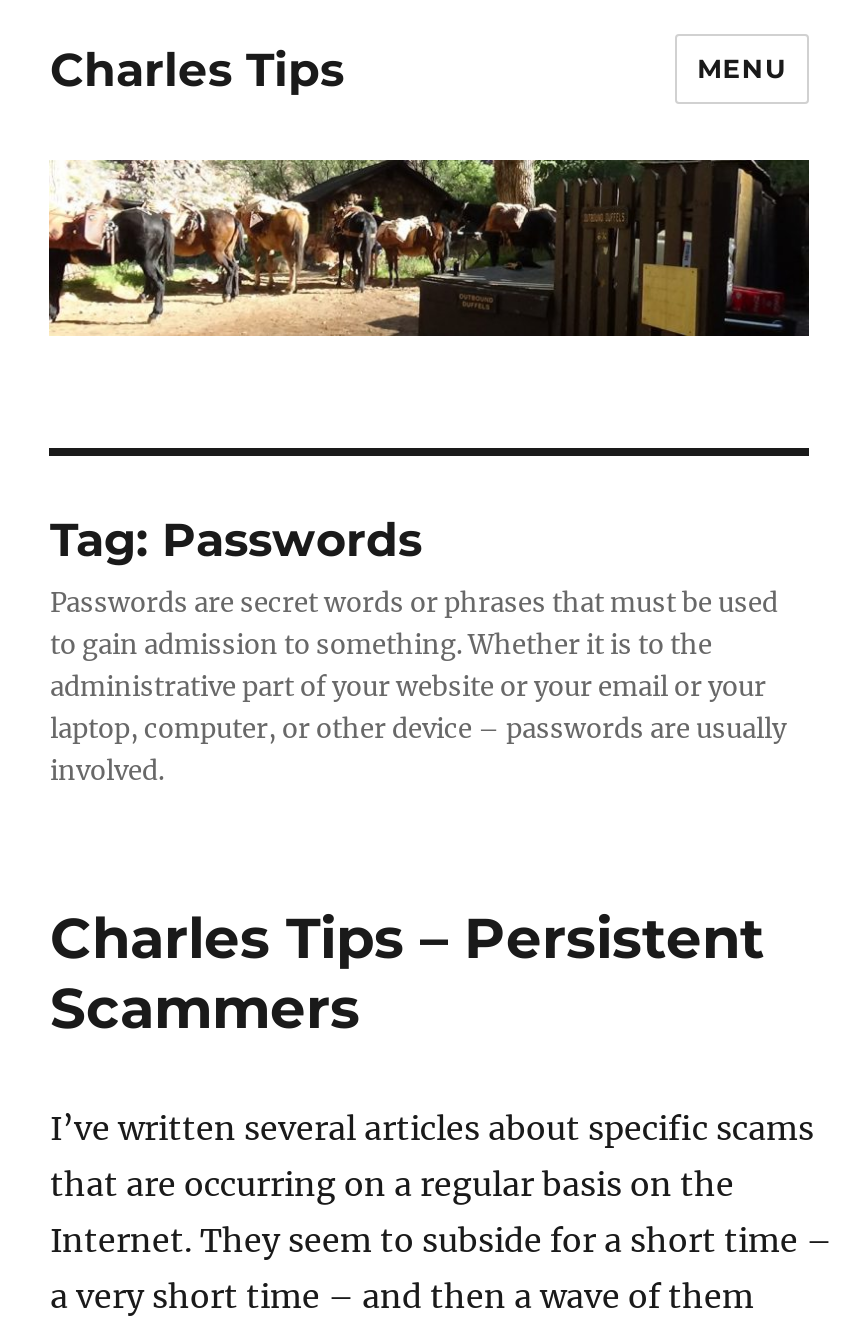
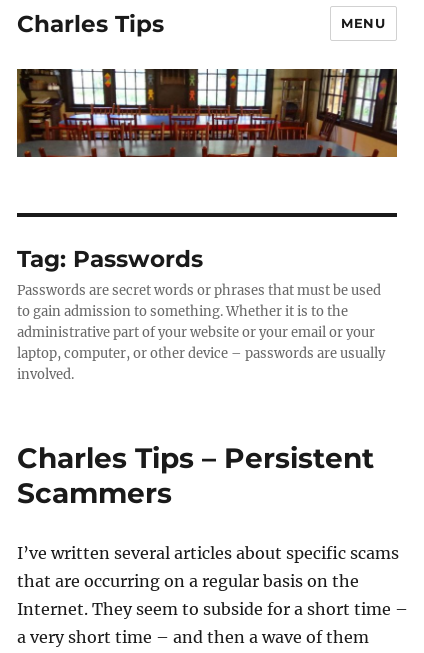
- [image]
+ [image]
